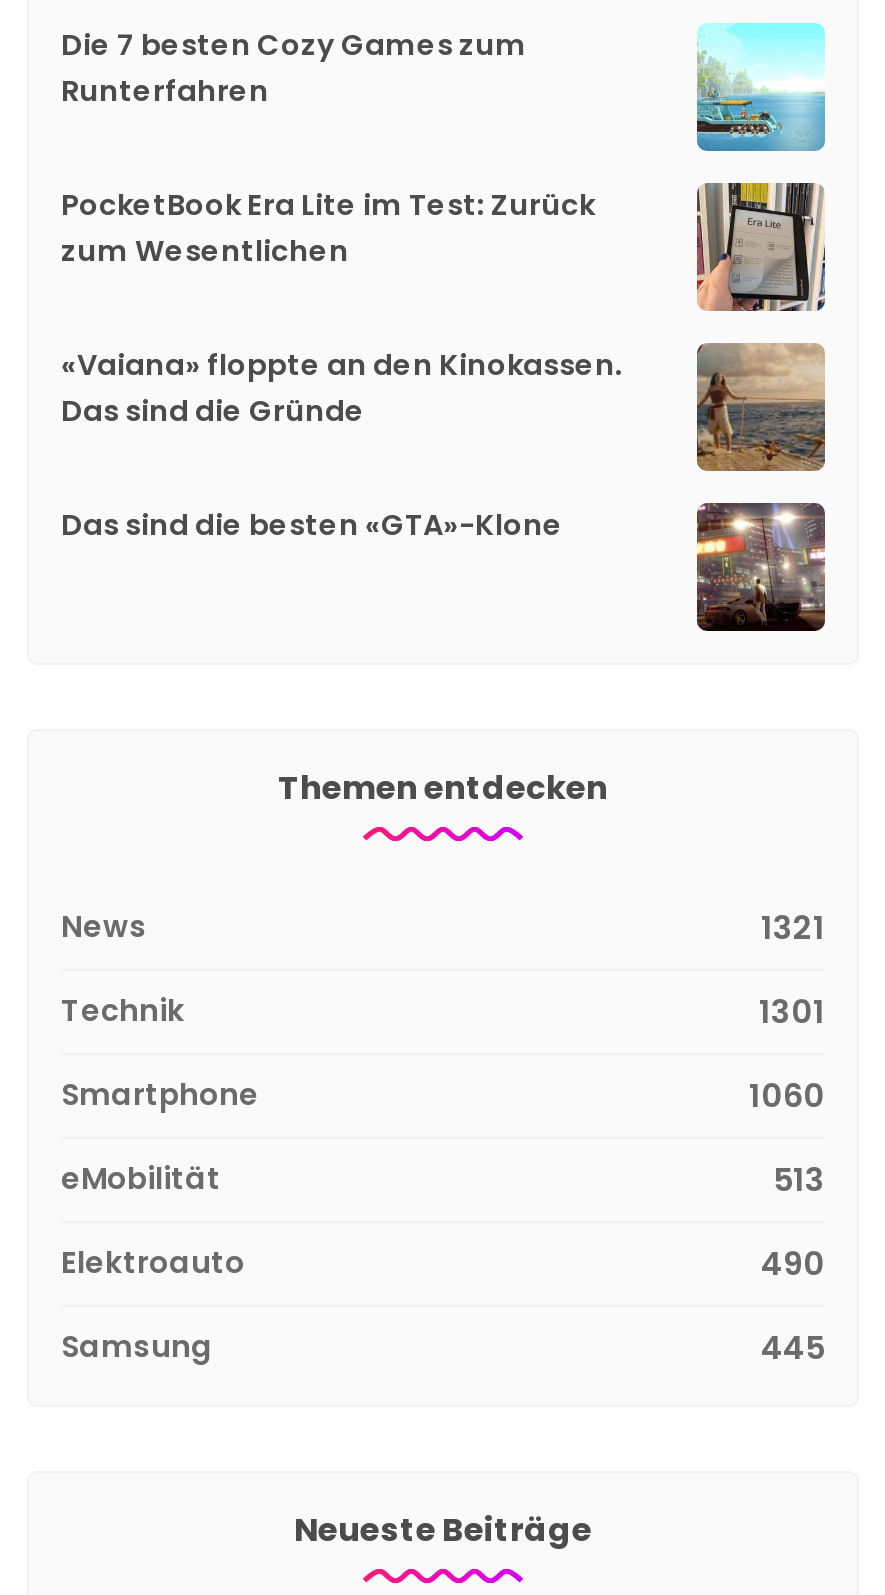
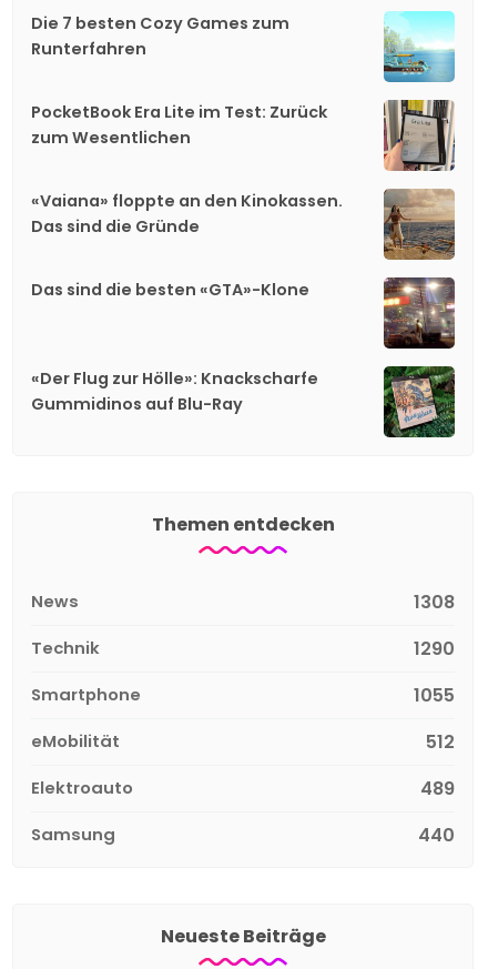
+ «Der Flug zur Hölle»: Knackscharfe
+ Gummidinos auf Blu-Ray

+ [image]

- 1321
+ 1308

- 1301
+ 1290

- 1060
+ 1055

- 513
+ 512

- 490
+ 489

- 445
+ 440
